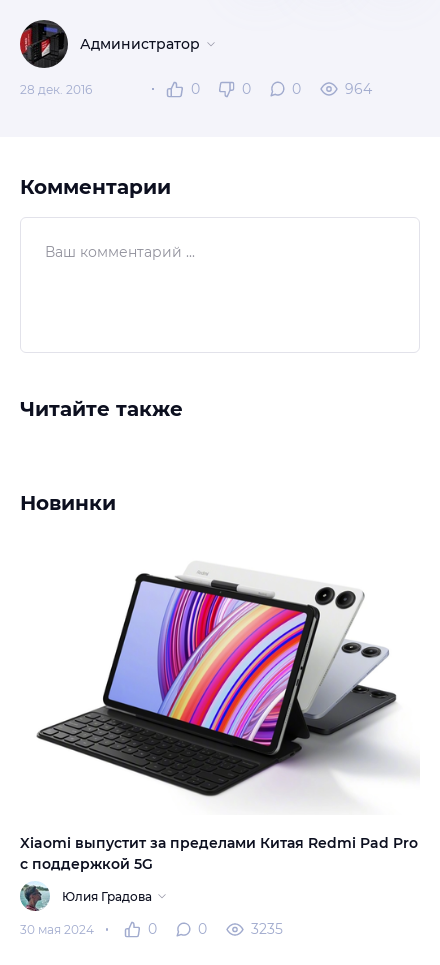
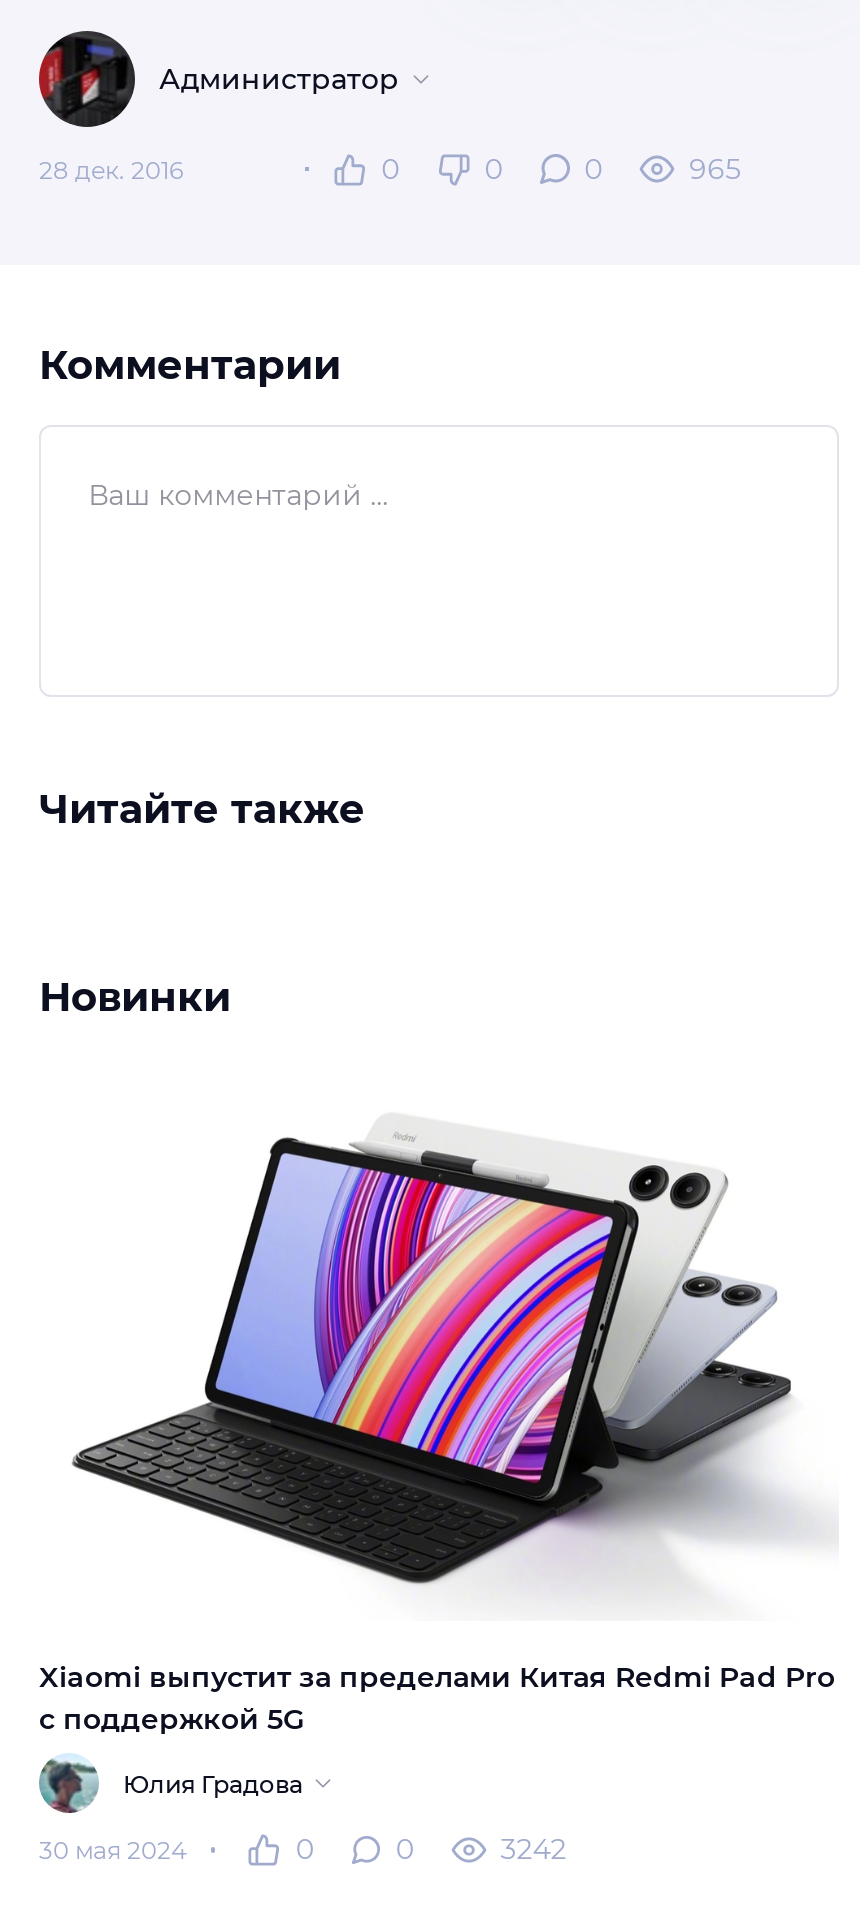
- 964
+ 965

- 3235
+ 3242
